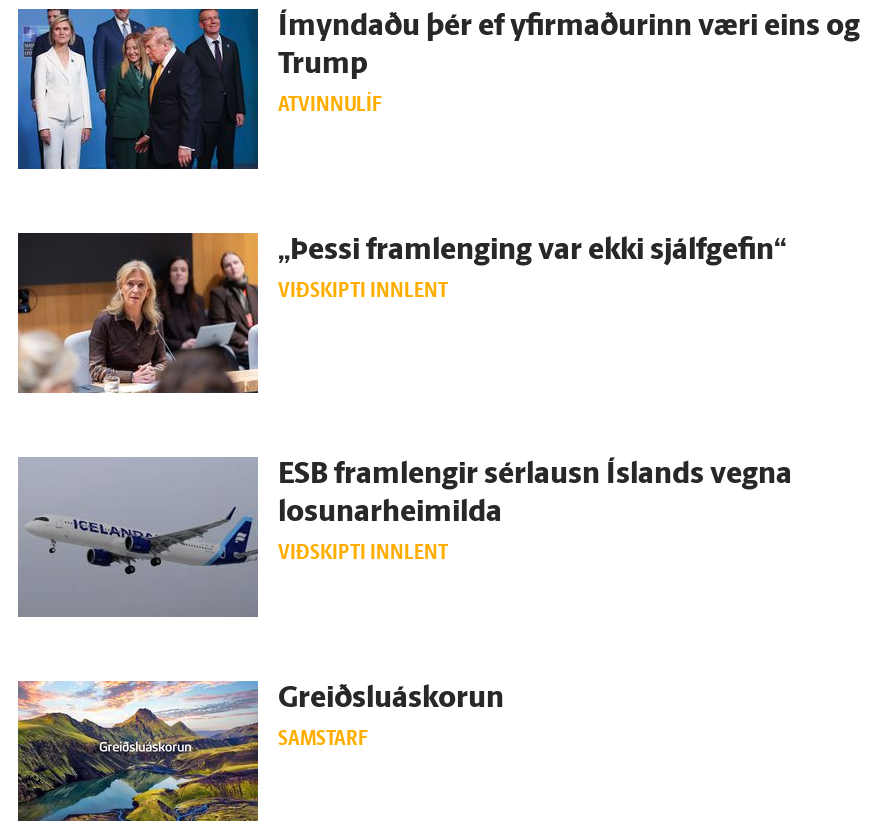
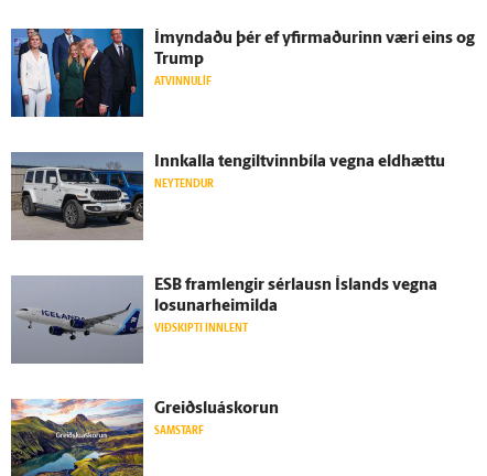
- [image]
- „Þessi framlenging var ekki sjálfgefin“
- VIÐSKIPTI INNLENT
+ [image]
+ Innkalla tengiltvinnbíla vegna eldhættu
+ NEYTENDUR
